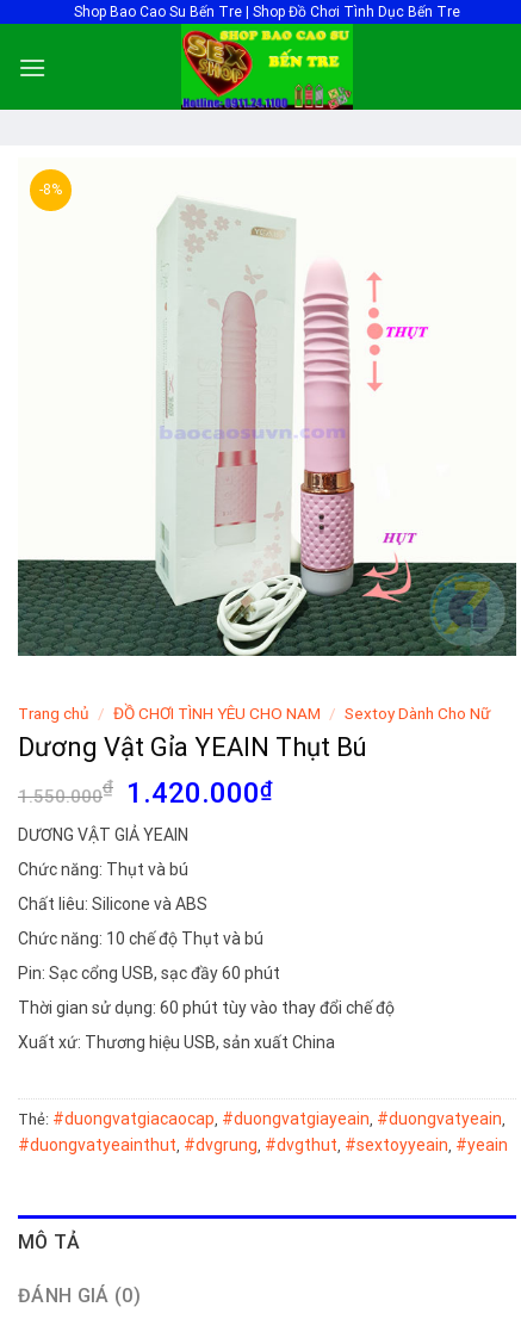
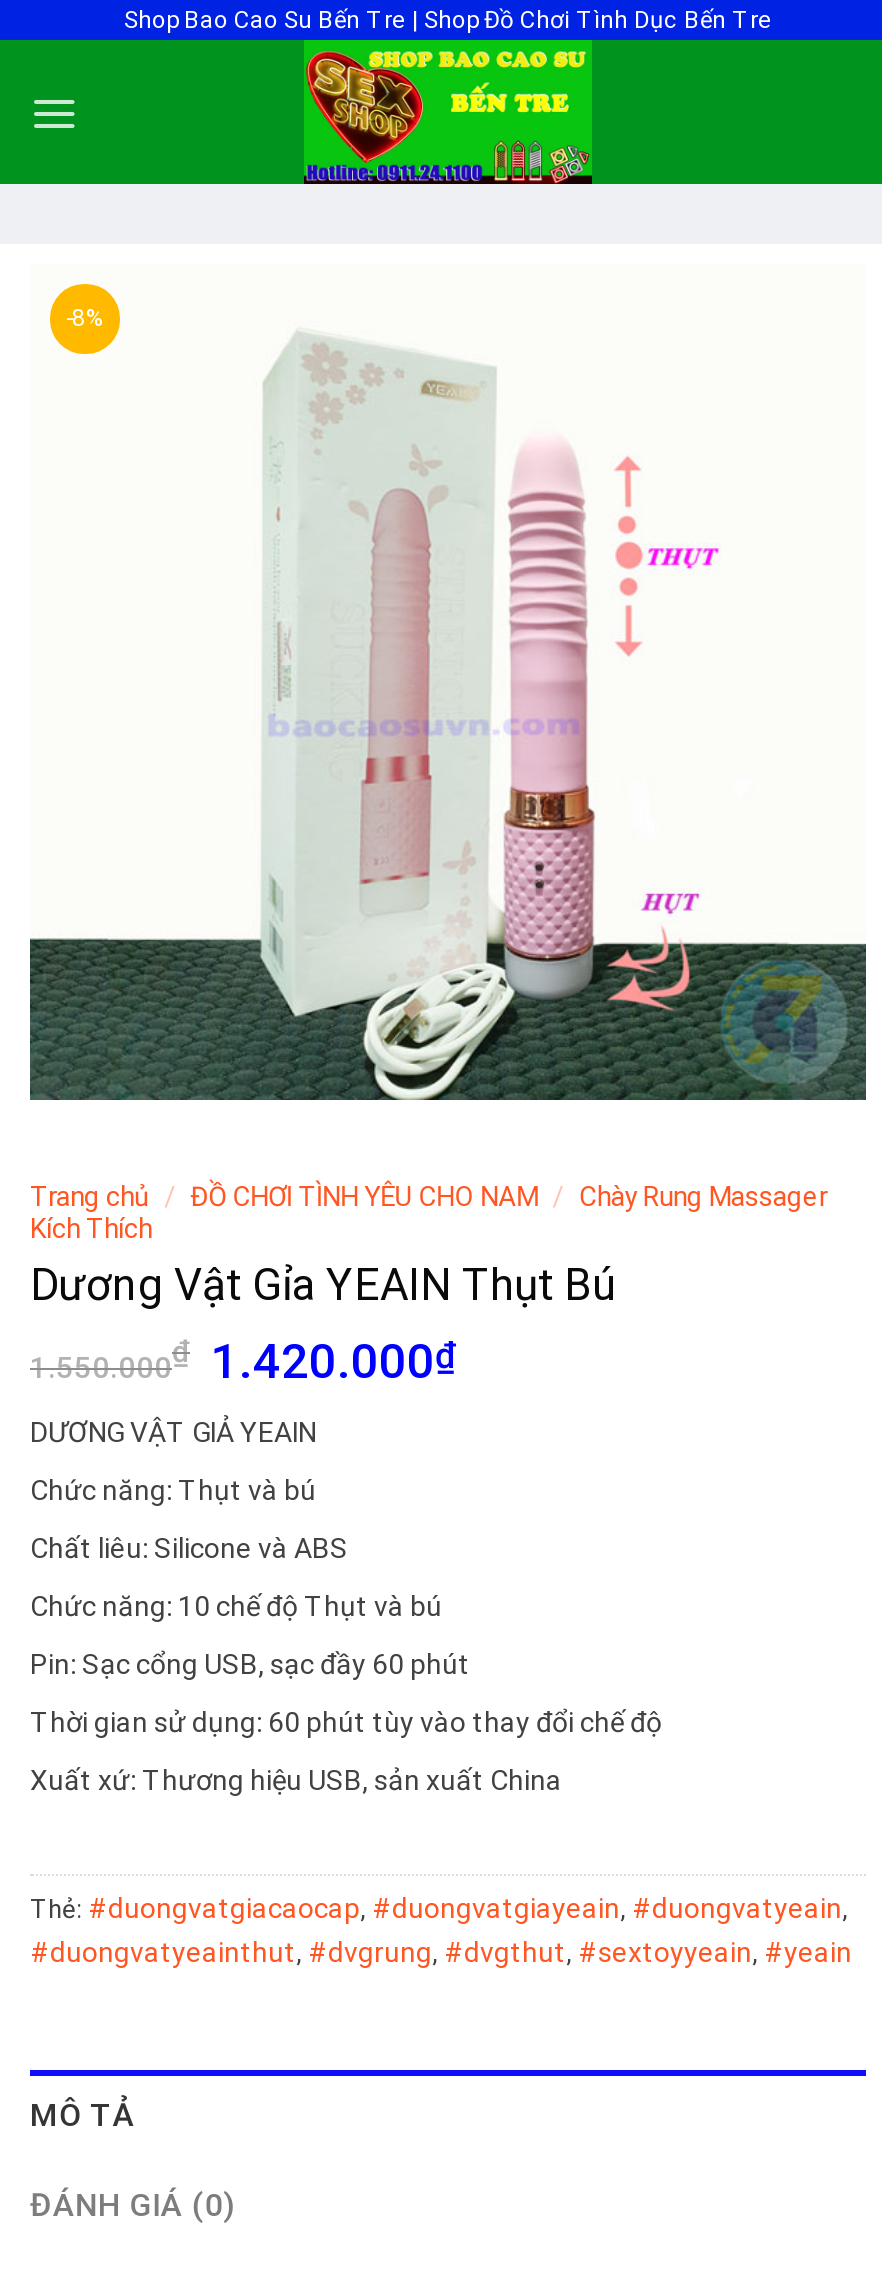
- Trang chủ / ĐỒ CHƠI TÌNH YÊU CHO NAM / Sextoy Dành Cho Nữ
+ Trang chủ / ĐỒ CHƠI TÌNH YÊU CHO NAM / Chày Rung Massager
+ Kích Thích
